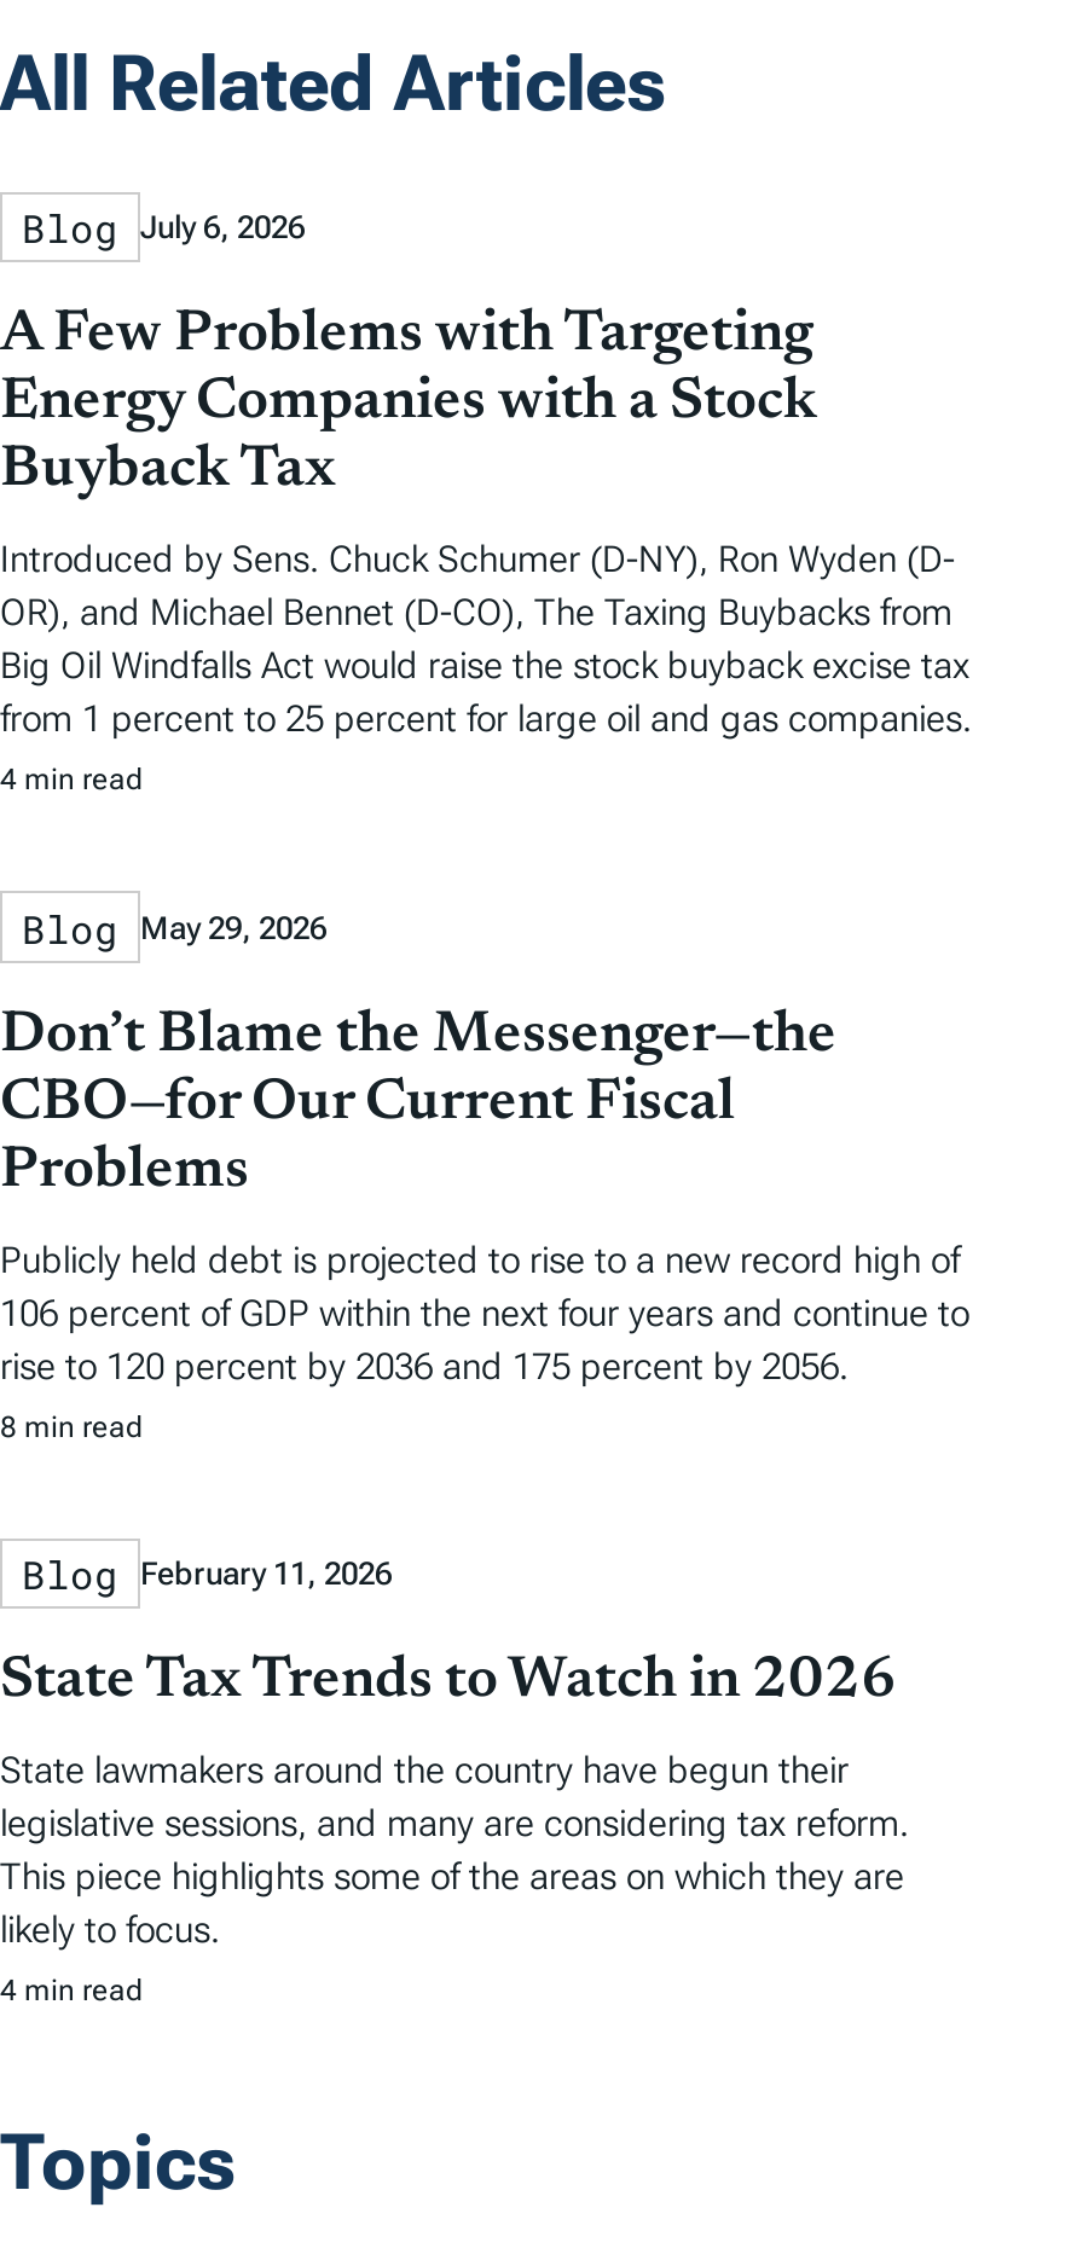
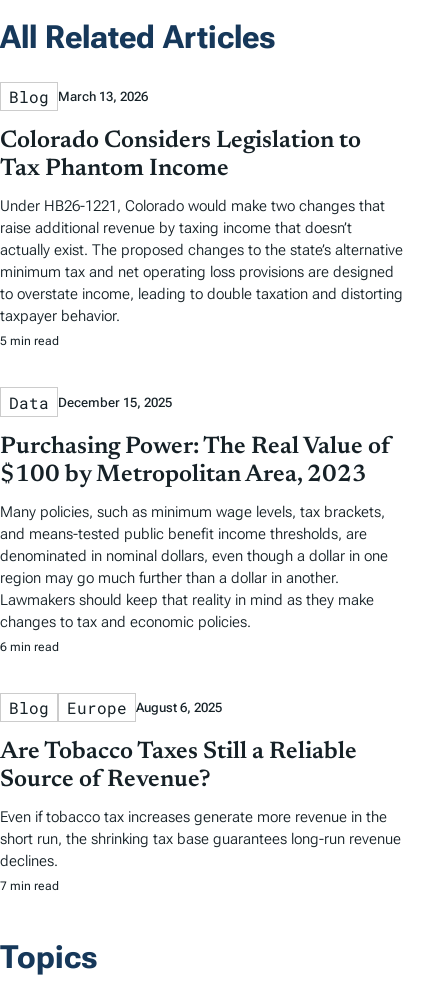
- Blog July 6, 2026
+ Blog March 13, 2026

- A Few Problems with Targeting
- Energy Companies with a Stock
- Buyback Tax
+ Colorado Considers Legislation to
+ Tax Phantom Income

- Introduced by Sens. Chuck Schumer (D-NY), Ron Wyden (D-
- OR), and Michael Bennet (D-CO), The Taxing Buybacks from
- Big Oil Windfalls Act would raise the stock buyback excise tax
- from 1 percent to 25 percent for large oil and gas companies.
+ Under HB26-1221, Colorado would make two changes that
+ raise additional revenue by taxing income that doesn’t
+ actually exist. The proposed changes to the state’s alternative
+ minimum tax and net operating loss provisions are designed
+ to overstate income, leading to double taxation and distorting
+ taxpayer behavior.

- 4 min read
+ 5 min read

- Blog May 29, 2026
+ Data December 15, 2025

- Don’t Blame the Messenger—the
- CBO—for Our Current Fiscal
- Problems
+ Purchasing Power: The Real Value of
+ $100 by Metropolitan Area, 2023

- Publicly held debt is projected to rise to a new record high of
- 106 percent of GDP within the next four years and continue to
- rise to 120 percent by 2036 and 175 percent by 2056.
+ Many policies, such as minimum wage levels, tax brackets,
+ and means-tested public benefit income thresholds, are
+ denominated in nominal dollars, even though a dollar in one
+ region may go much further than a dollar in another.
+ Lawmakers should keep that reality in mind as they make
+ changes to tax and economic policies.

- 8 min read
+ 6 min read

- Blog February 11, 2026
+ Blog
+ Europe August 6, 2025

- State Tax Trends to Watch in 2026
+ Are Tobacco Taxes Still a Reliable
+ Source of Revenue?

- State lawmakers around the country have begun their
- legislative sessions, and many are considering tax reform.
- This piece highlights some of the areas on which they are
- likely to focus.
+ Even if tobacco tax increases generate more revenue in the
+ short run, the shrinking tax base guarantees long-run revenue
+ declines.

- 4 min read
+ 7 min read
